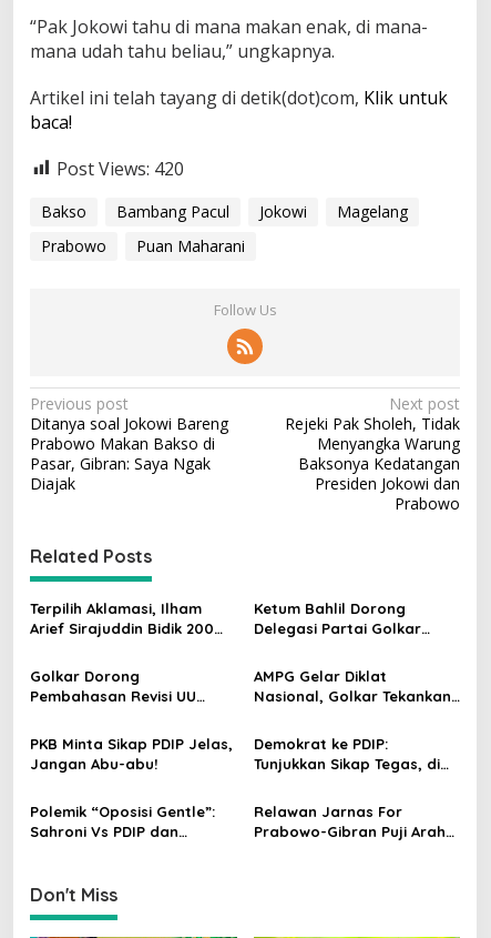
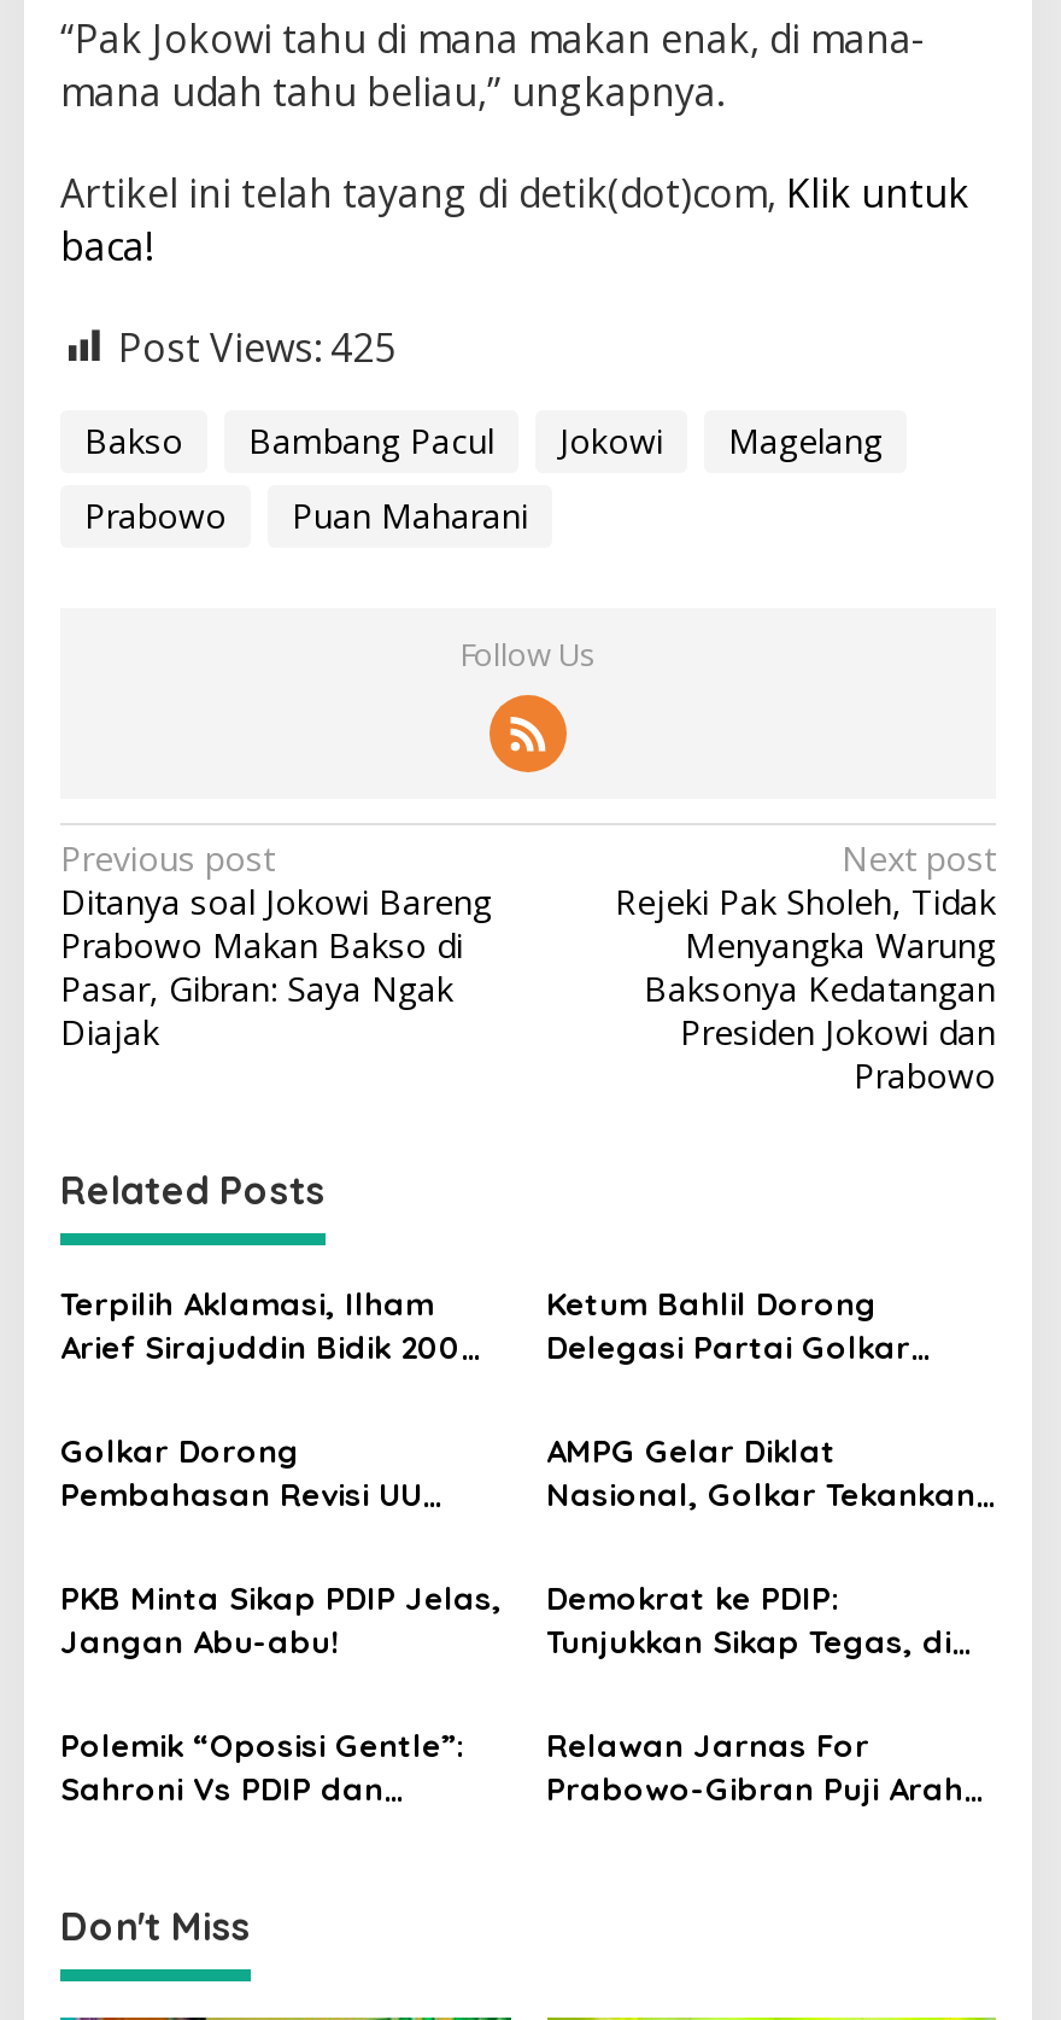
- Post Views: 420
+ Post Views: 425
